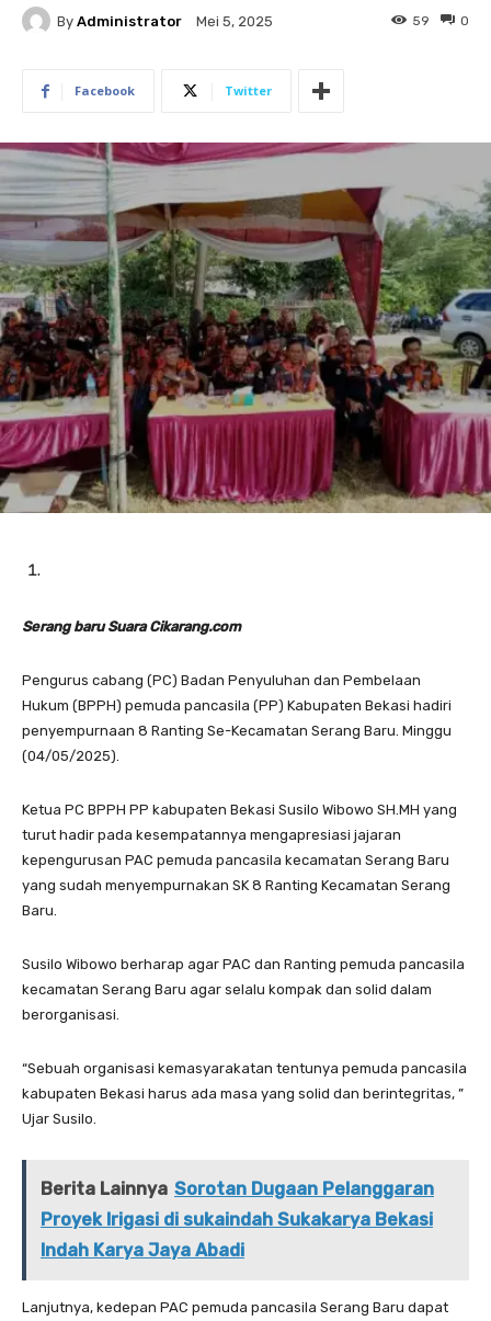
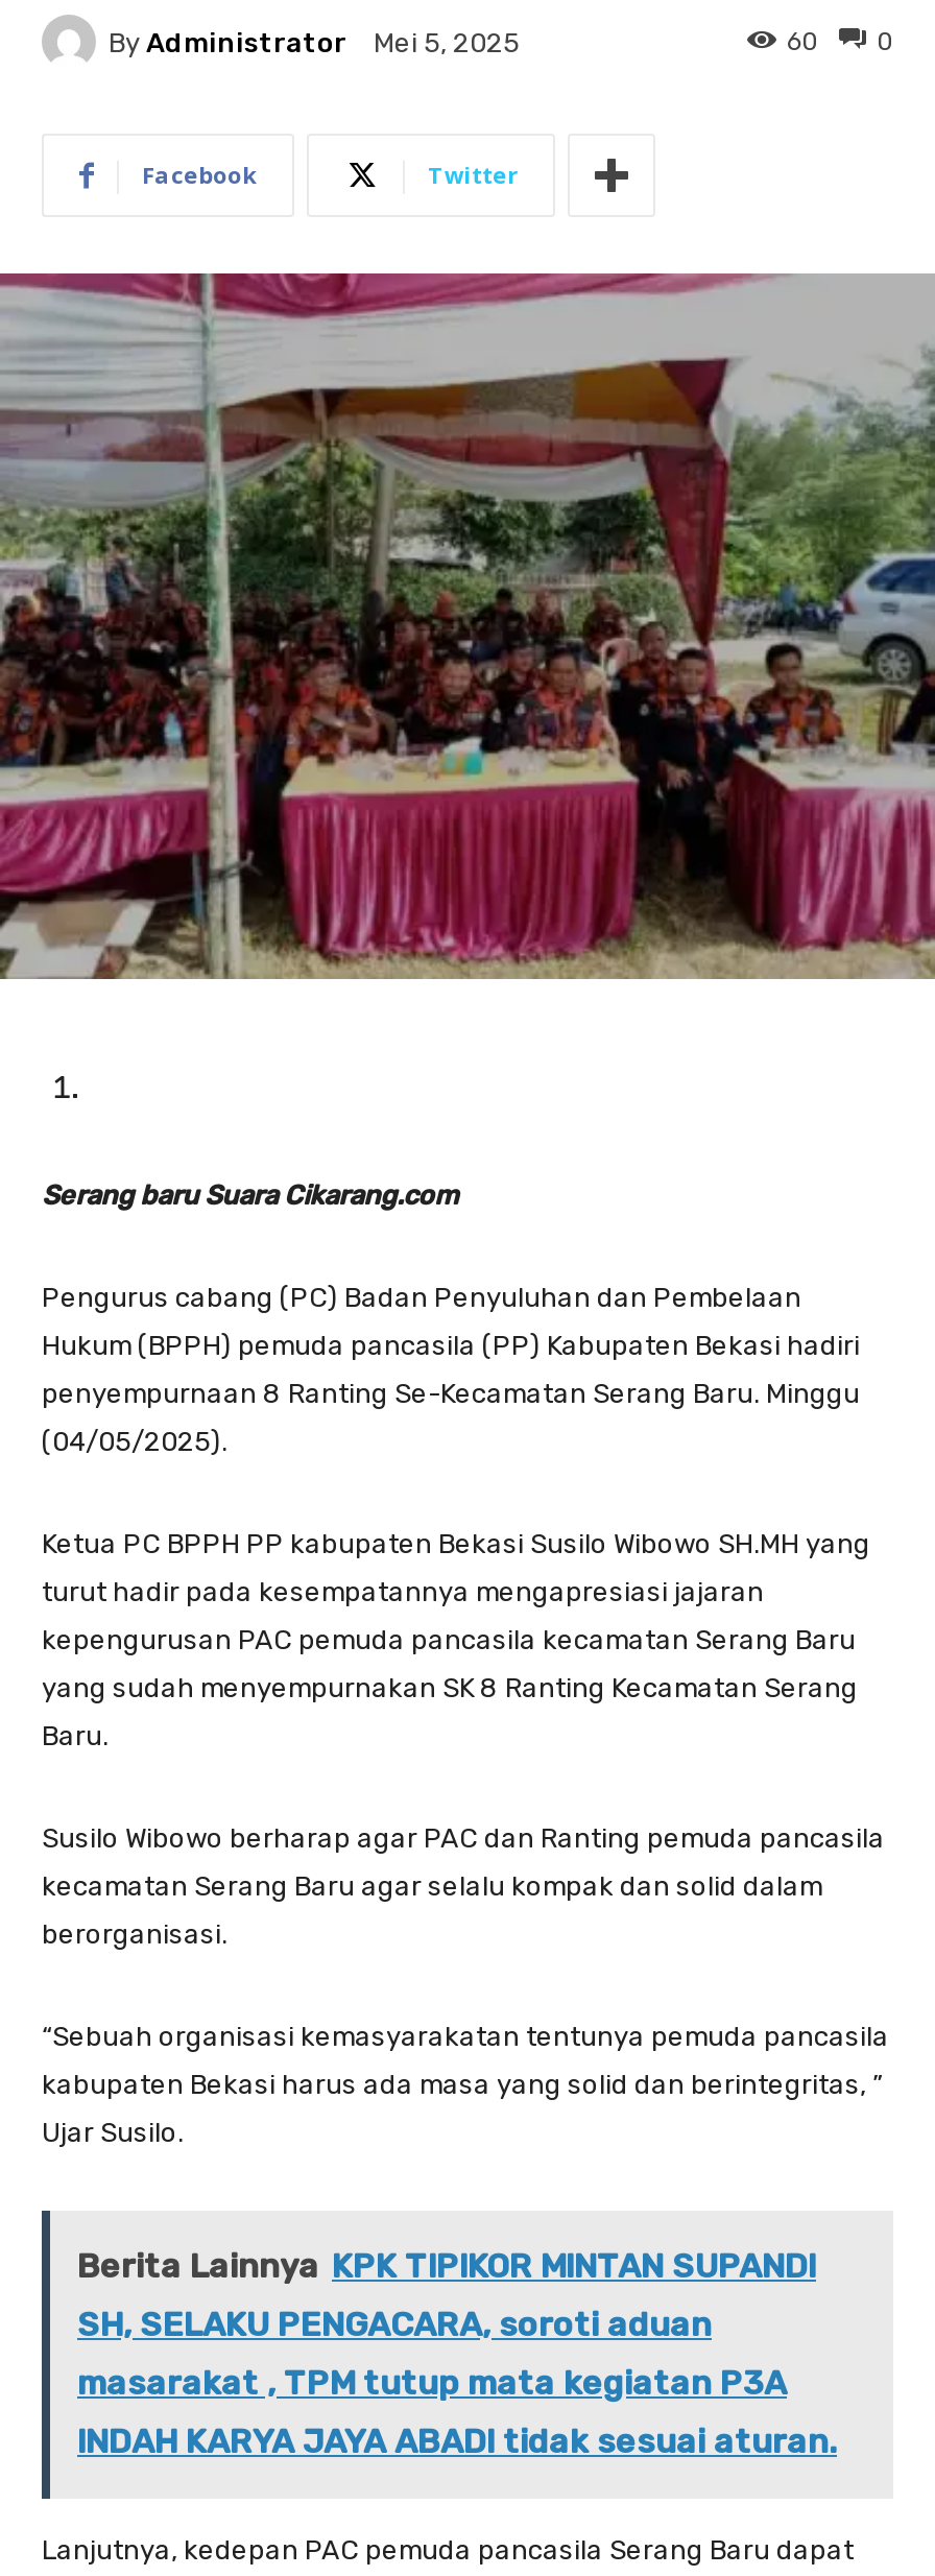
- 59
+ 60

- Berita Lainnya Sorotan Dugaan Pelanggaran
- Proyek Irigasi di sukaindah Sukakarya Bekasi
- Indah Karya Jaya Abadi
+ Berita Lainnya KPK TIPIKOR MINTAN SUPANDI
+ SH, SELAKU PENGACARA, soroti aduan
+ masarakat , TPM tutup mata kegiatan P3A
+ INDAH KARYA JAYA ABADI tidak sesuai aturan.
